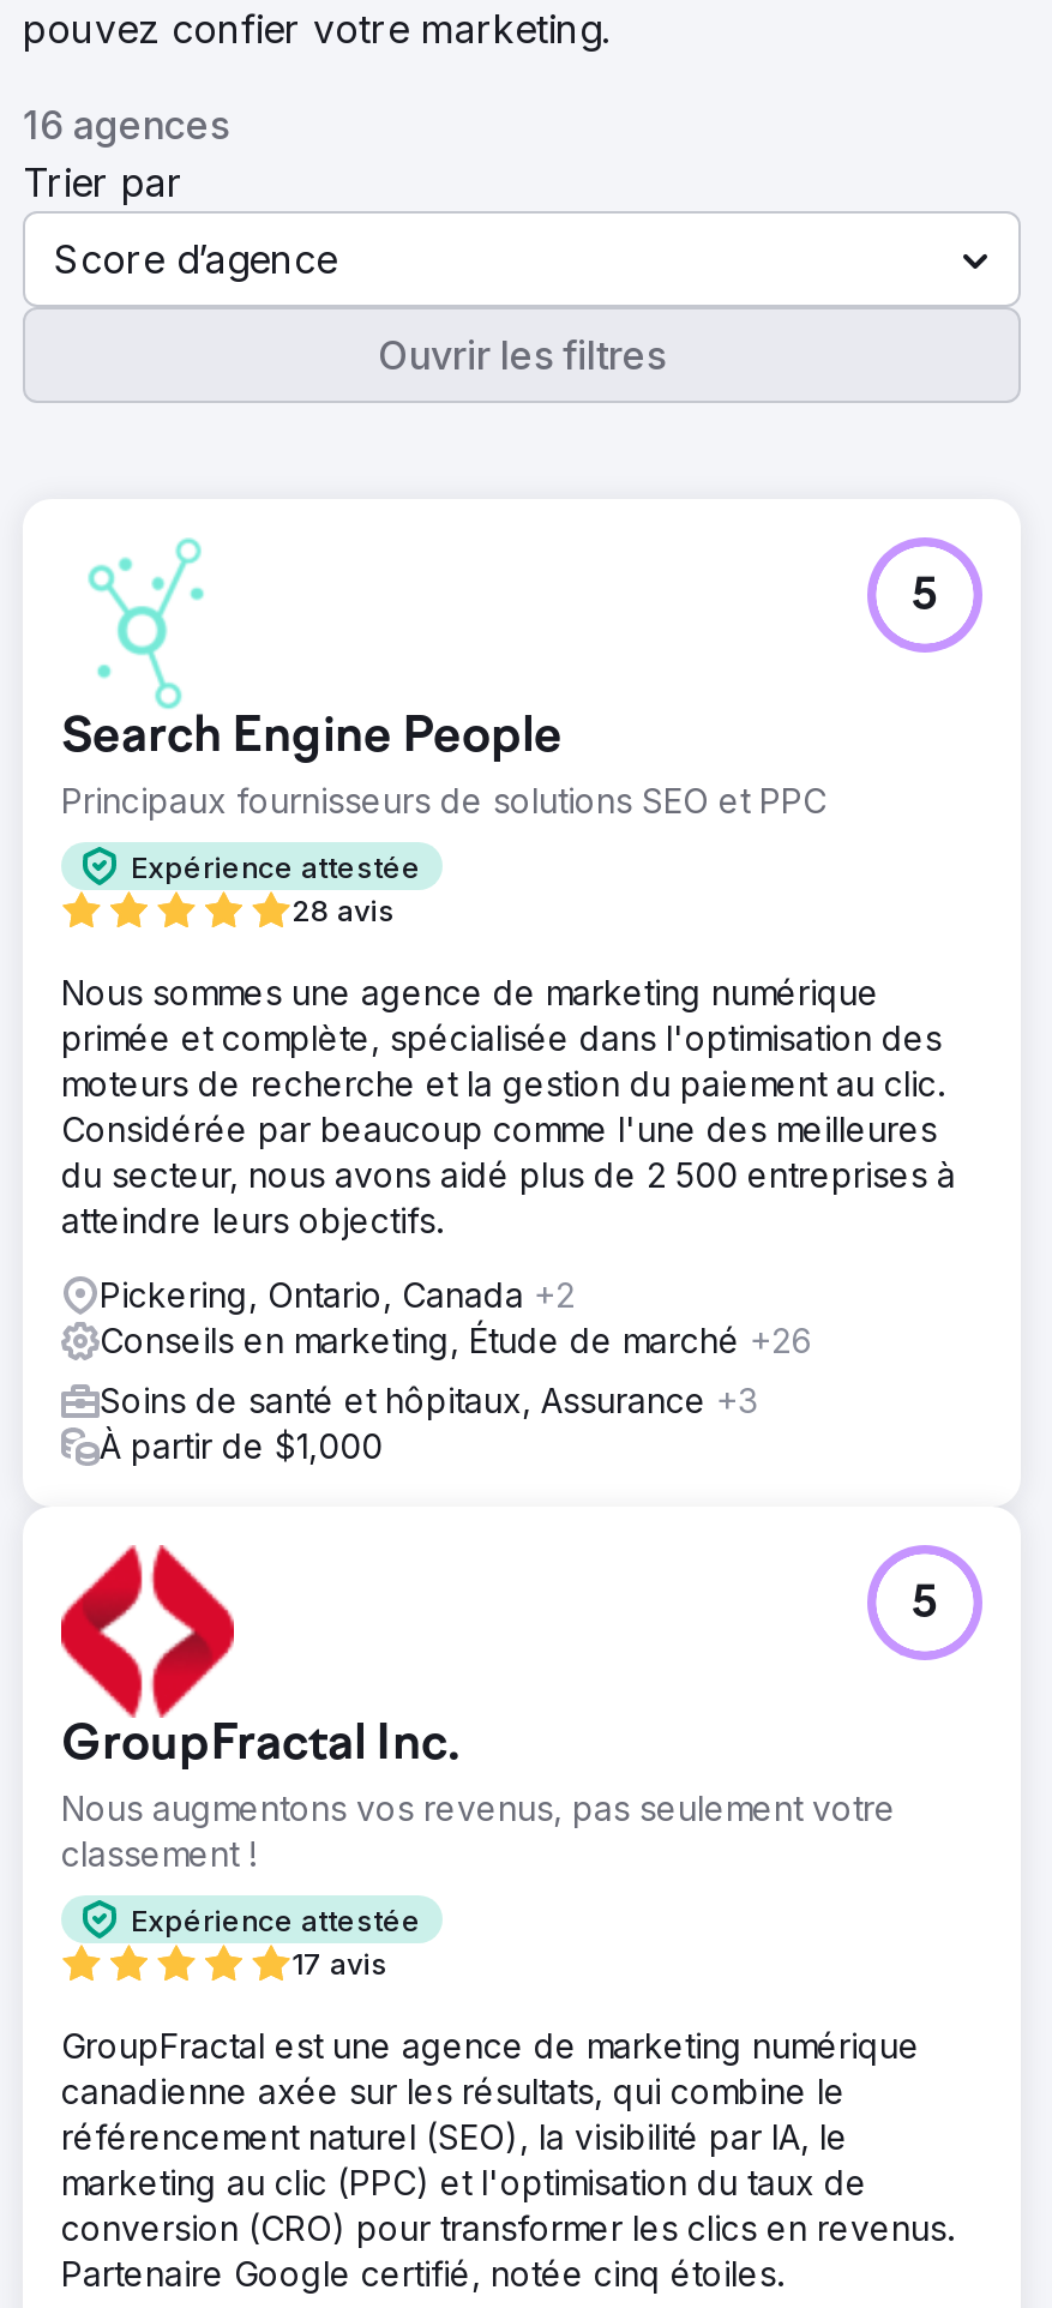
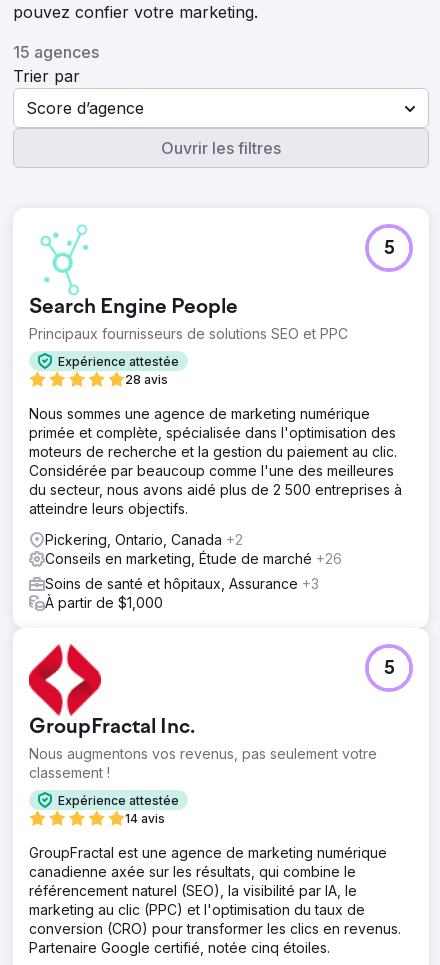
- 16 agences
+ 15 agences

- 17 avis
+ 14 avis
